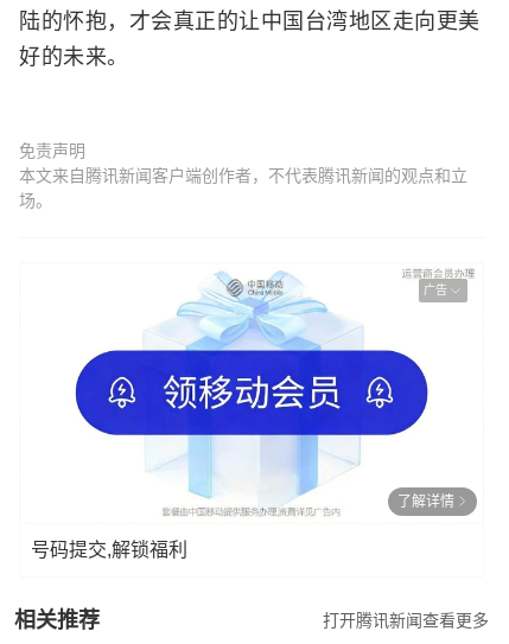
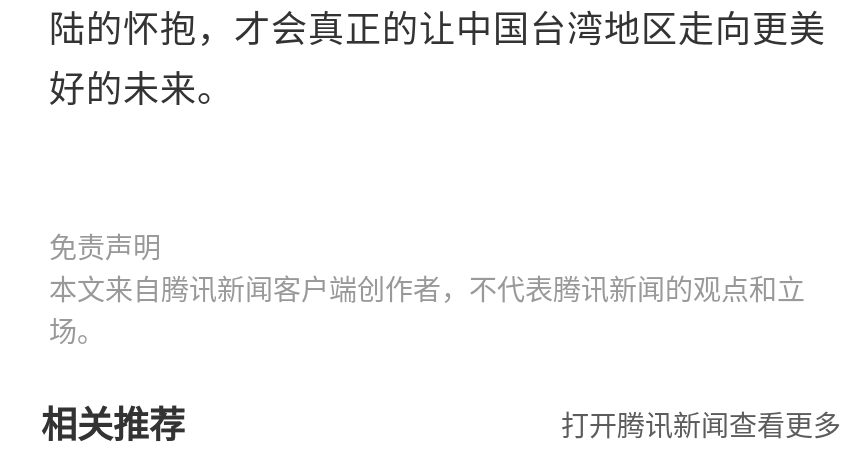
- [image]
- 广告

- 了解详情
- 号码提交,解锁福利
